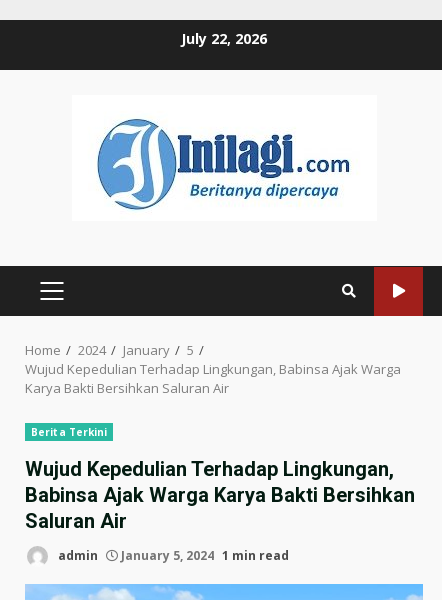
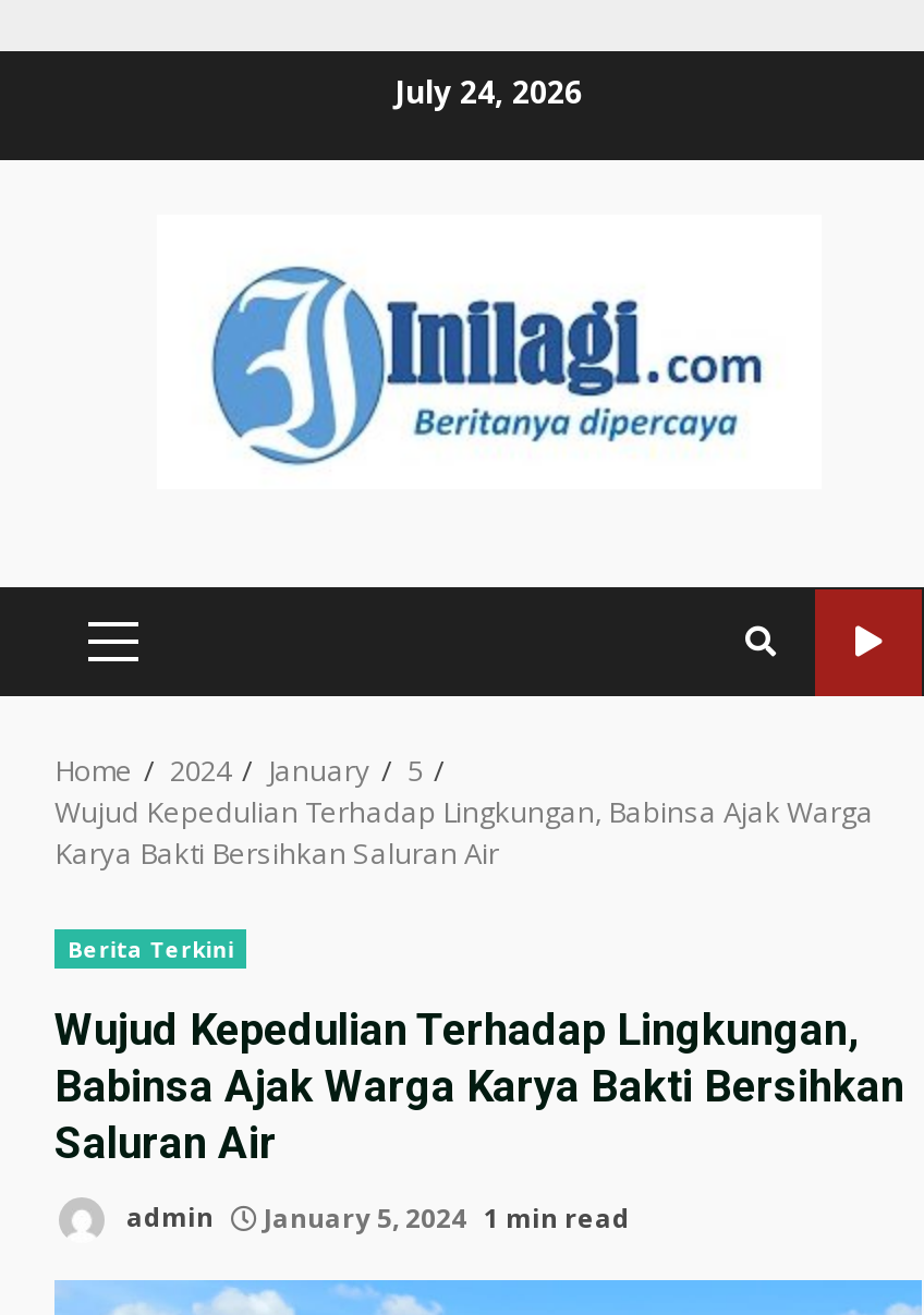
- July 22, 2026
+ July 24, 2026
